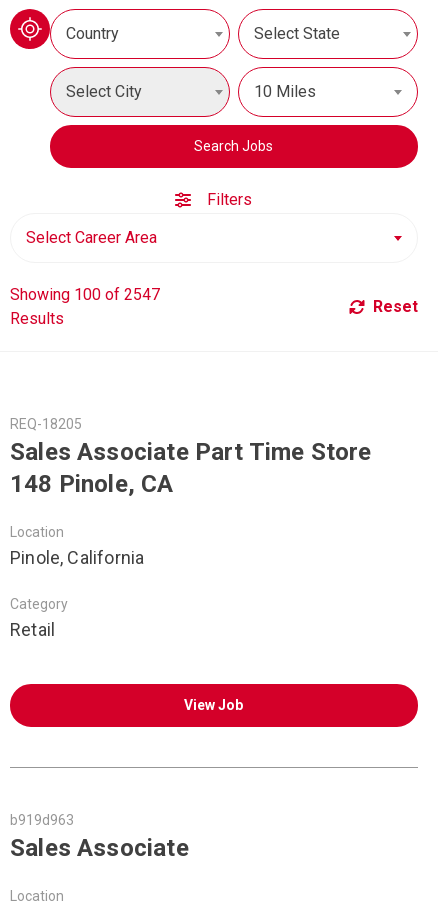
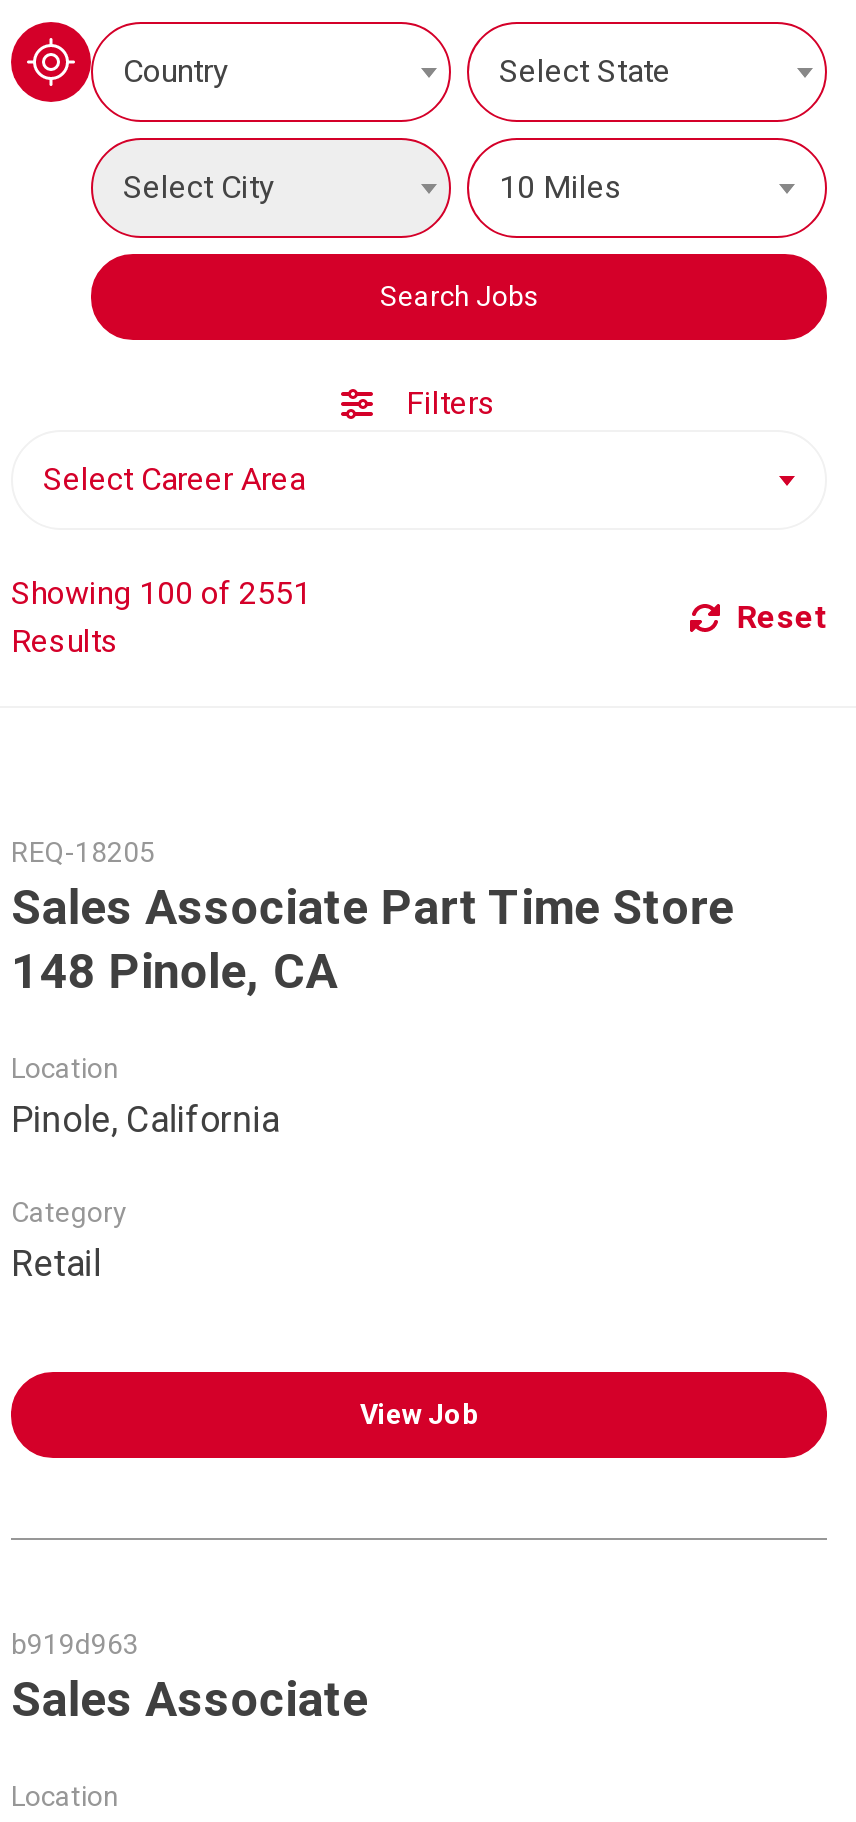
- Showing 100 of 2547
+ Showing 100 of 2551
